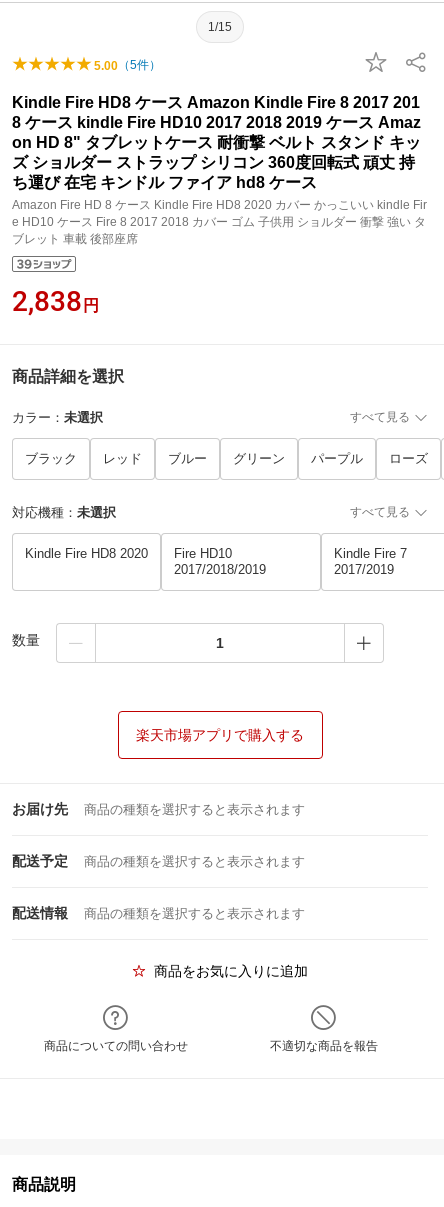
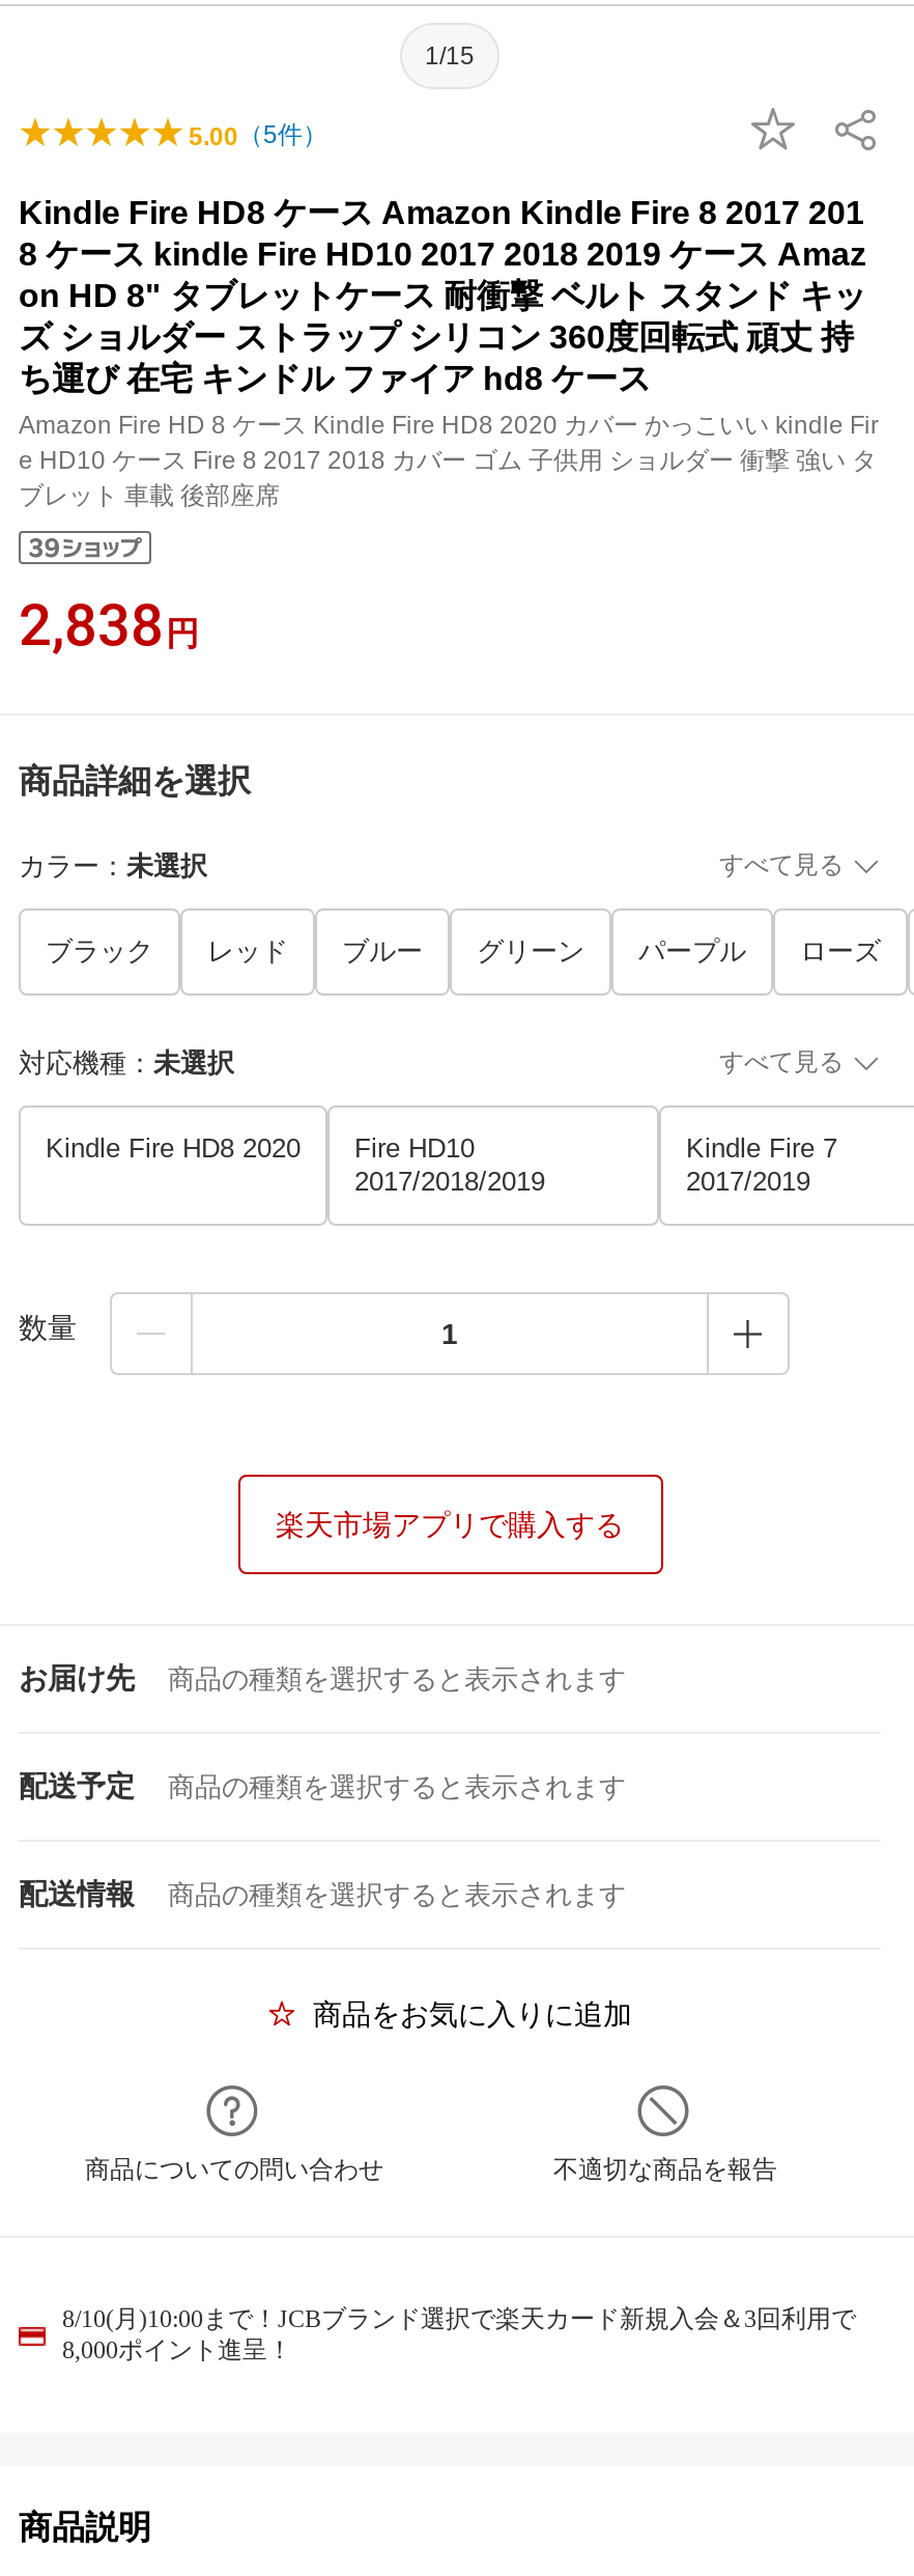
+ 8/10(月)10:00まで！JCBブランド選択で楽天カード新規入会＆3回利用で
+ 8,000ポイント進呈！
